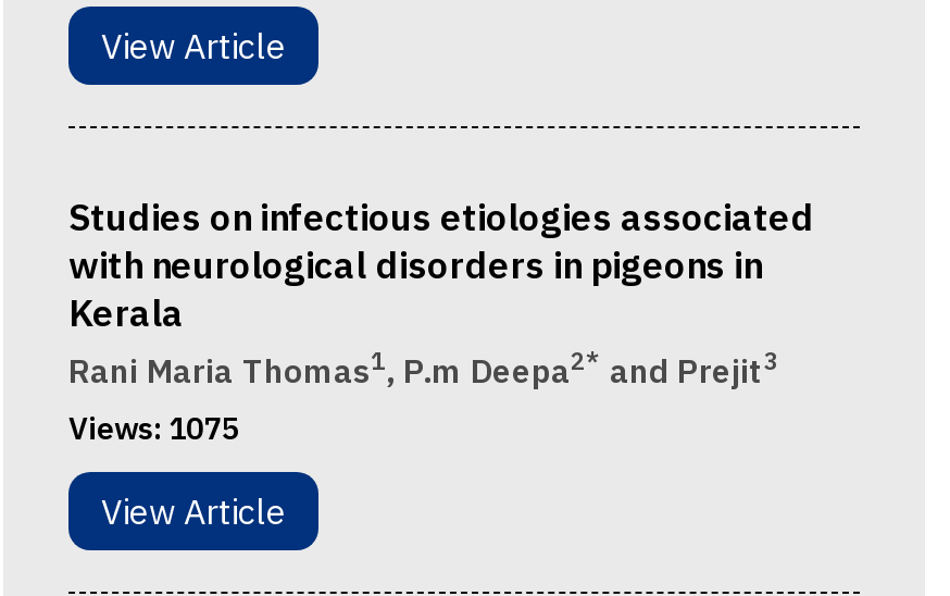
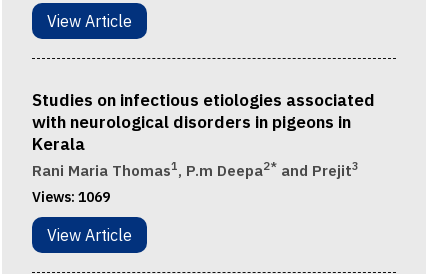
- Views: 1075
+ Views: 1069
